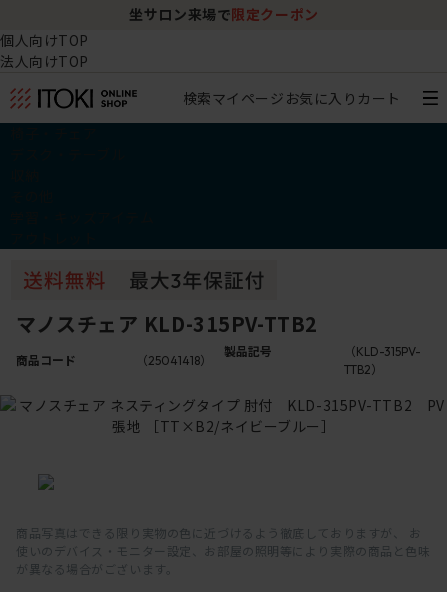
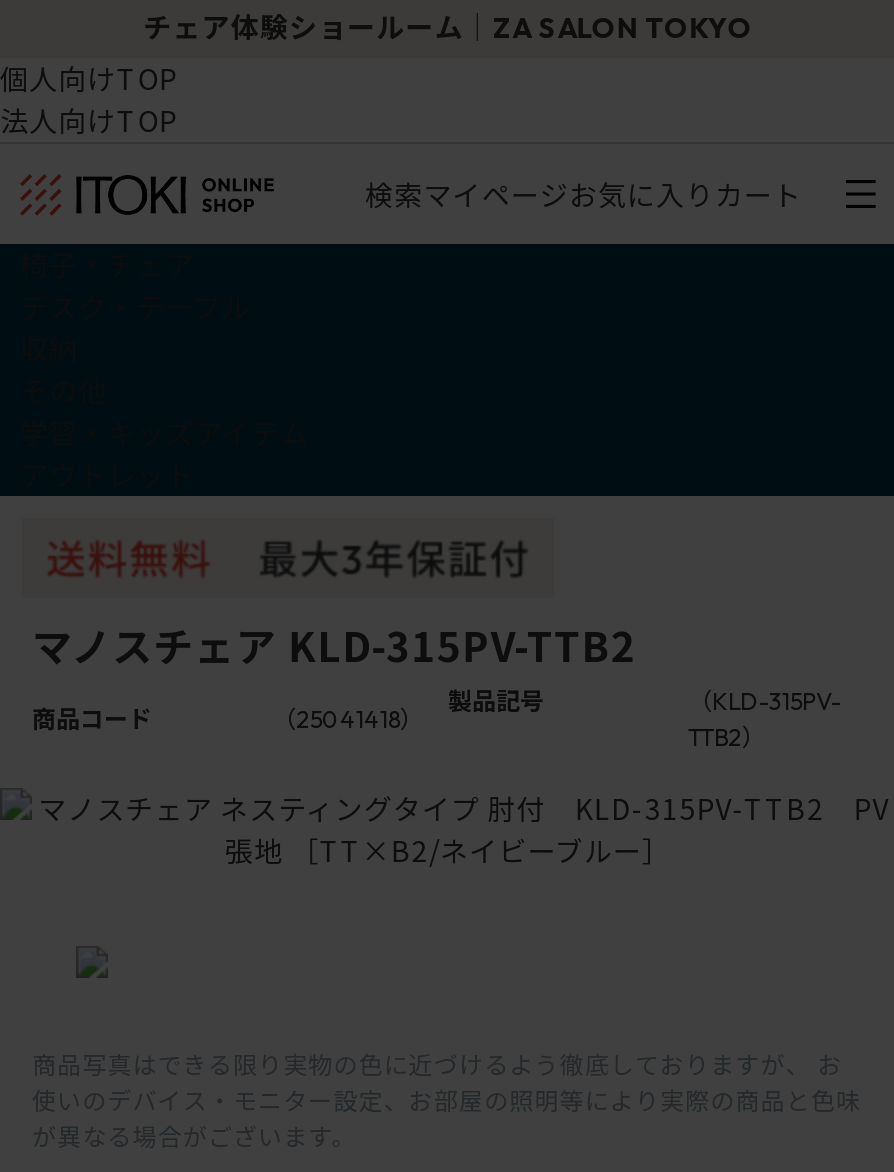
- 坐サロン来場で限定クーポン
+ チェア体験ショールーム｜ZA SALON TOKYO
